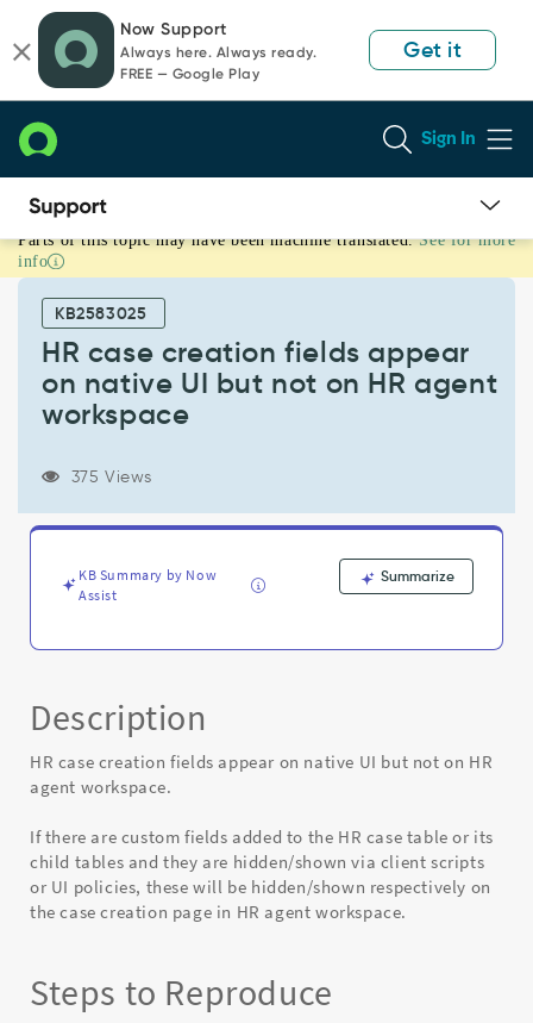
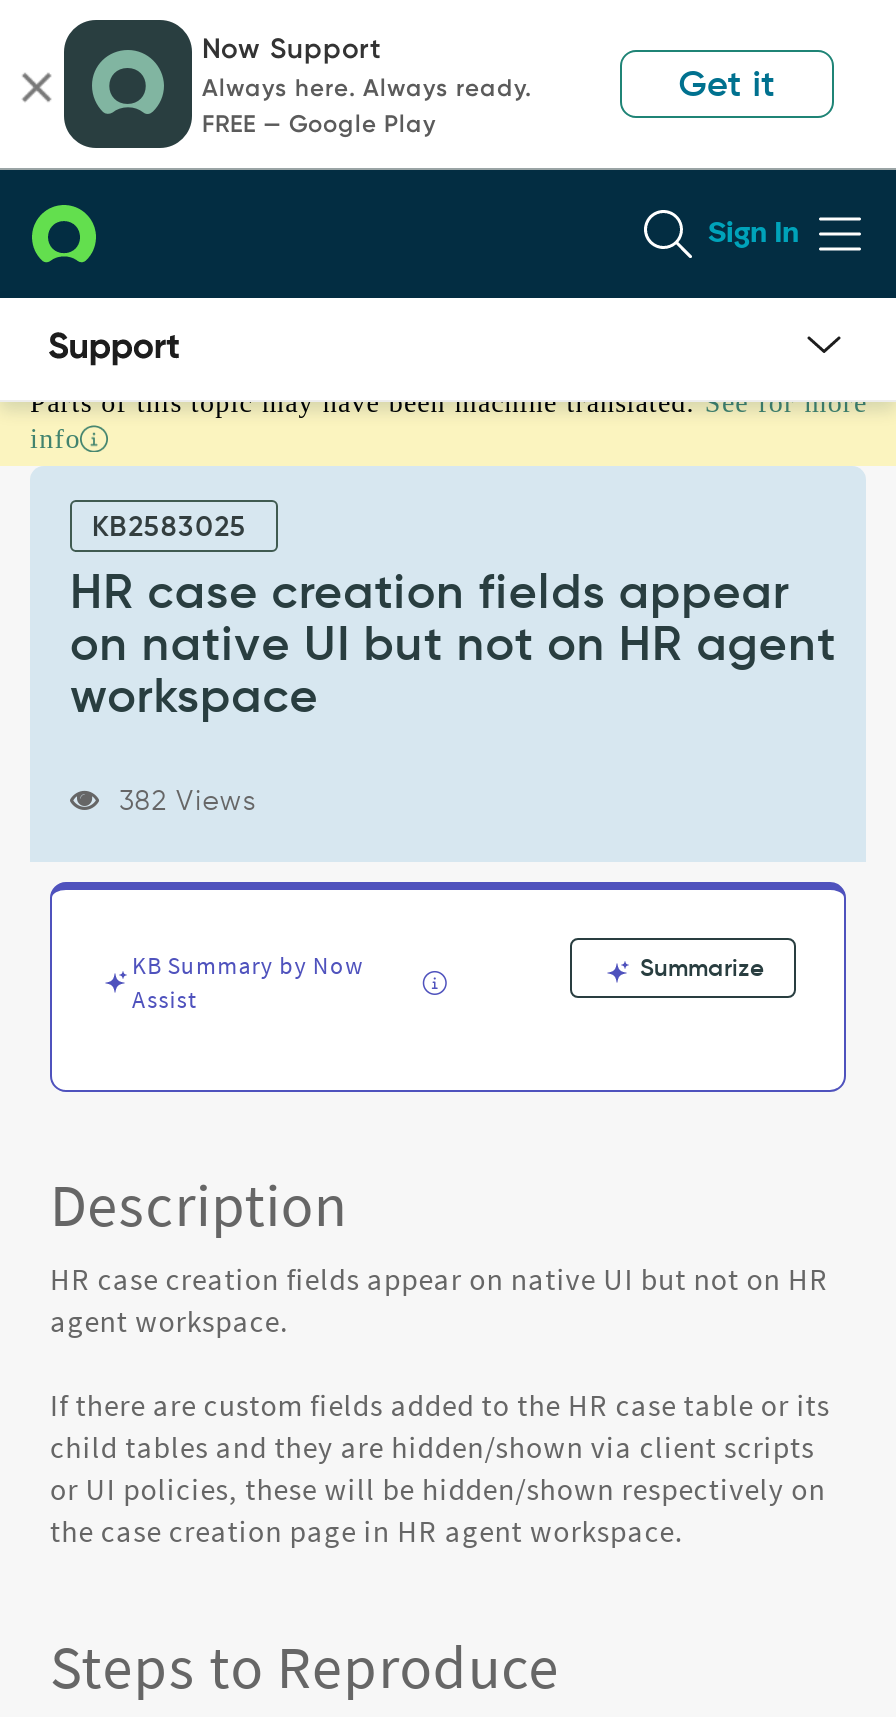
- 375 Views
+ 382 Views
